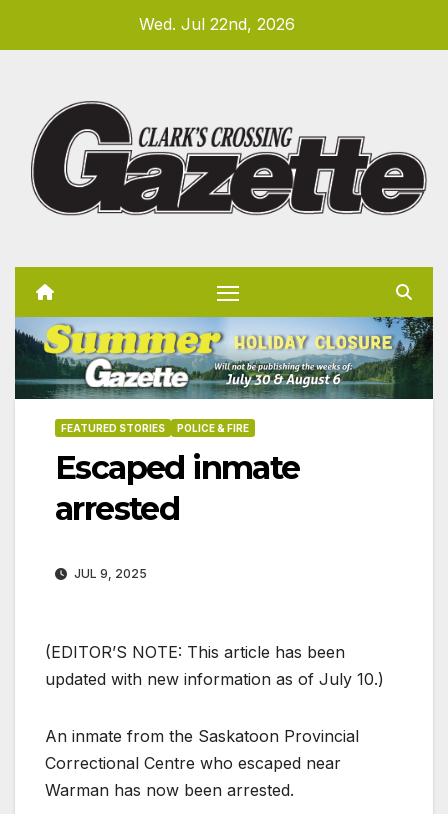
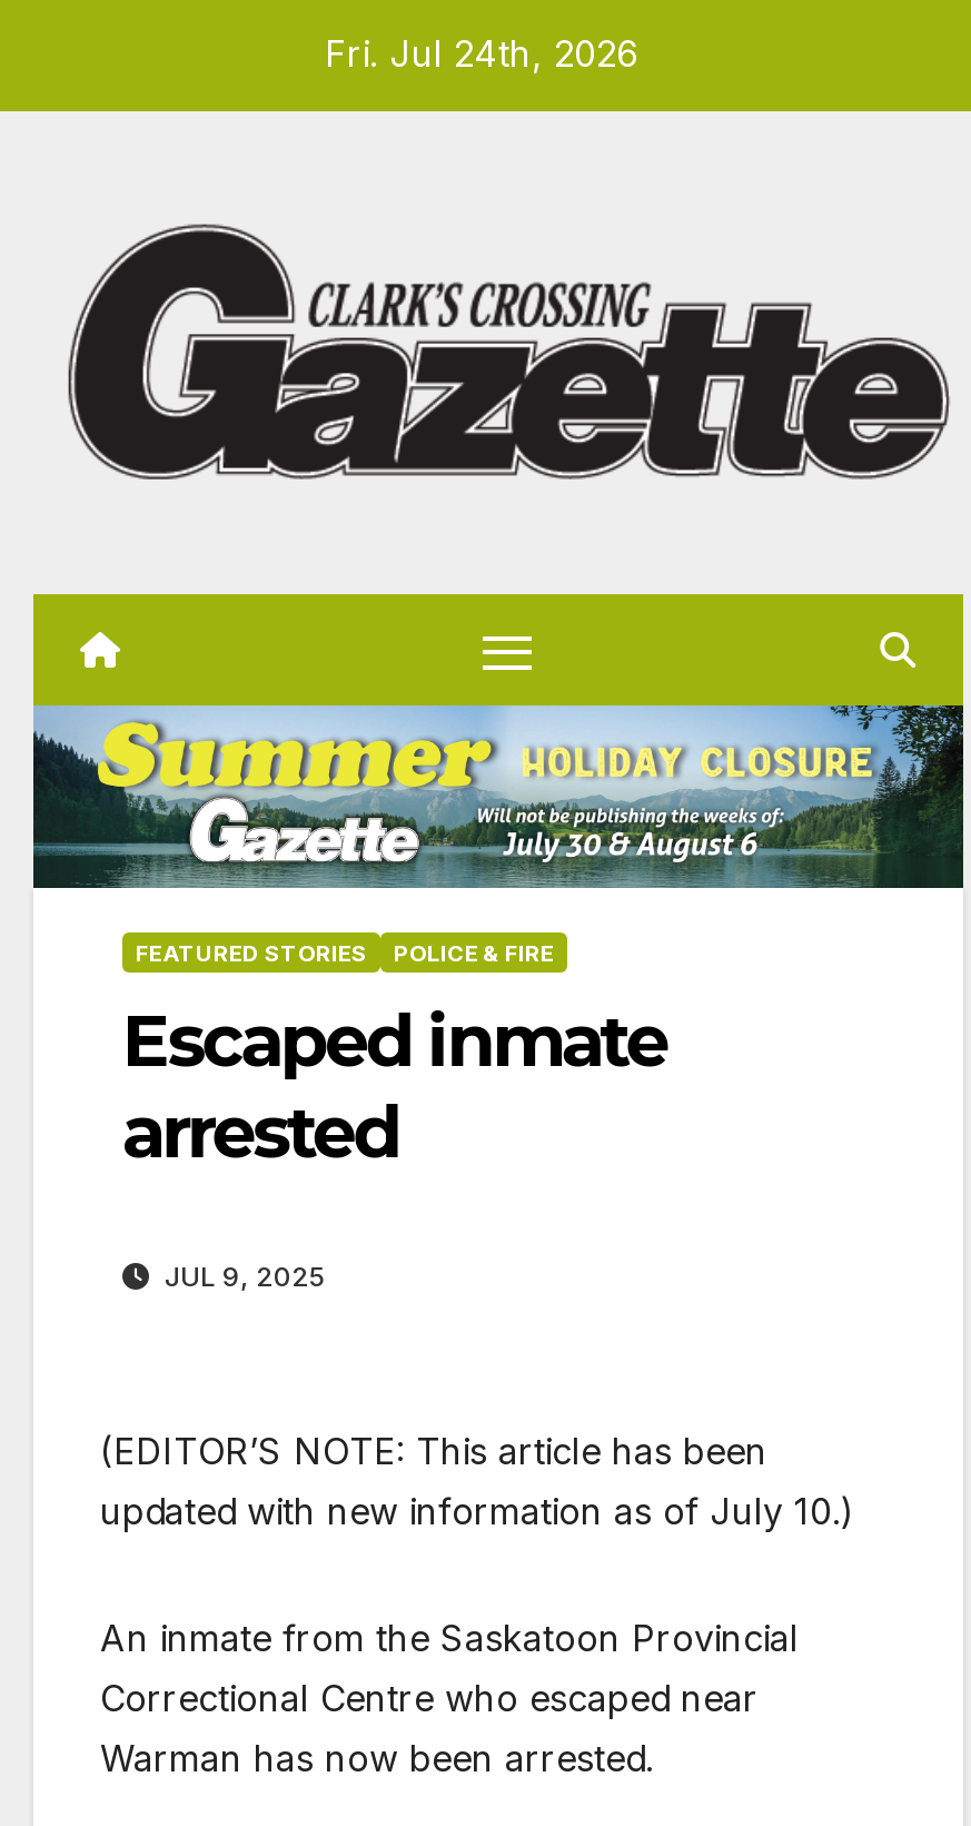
- Wed. Jul 22nd, 2026
+ Fri. Jul 24th, 2026
